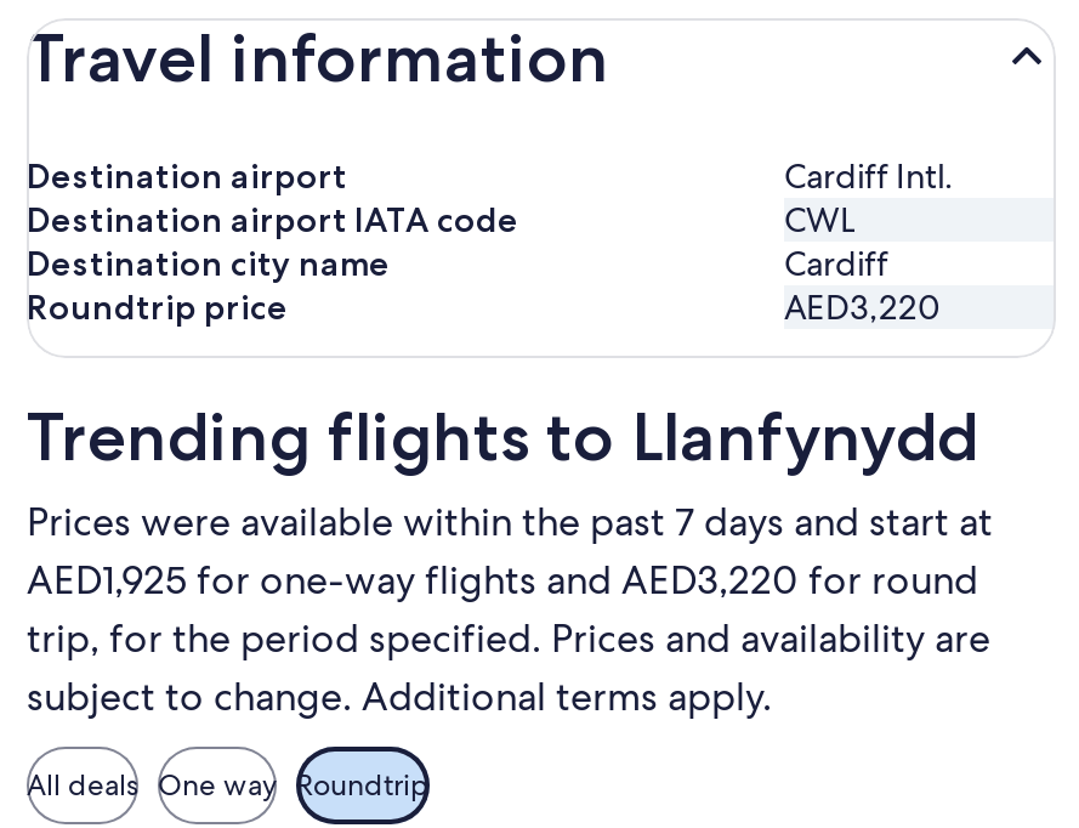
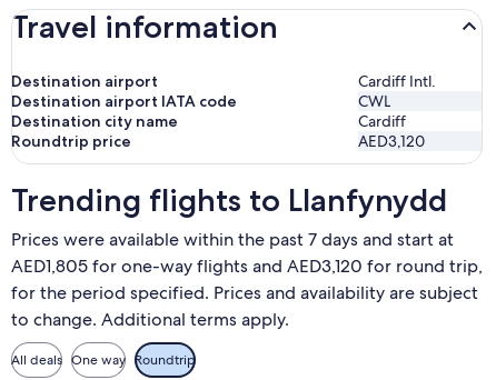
- AED3,220
+ AED3,120

- AED1,925 for one-way flights and AED3,220 for round
- trip, for the period specified. Prices and availability are
- subject to change. Additional terms apply.
+ AED1,805 for one-way flights and AED3,120 for round trip,
+ for the period specified. Prices and availability are subject
+ to change. Additional terms apply.
